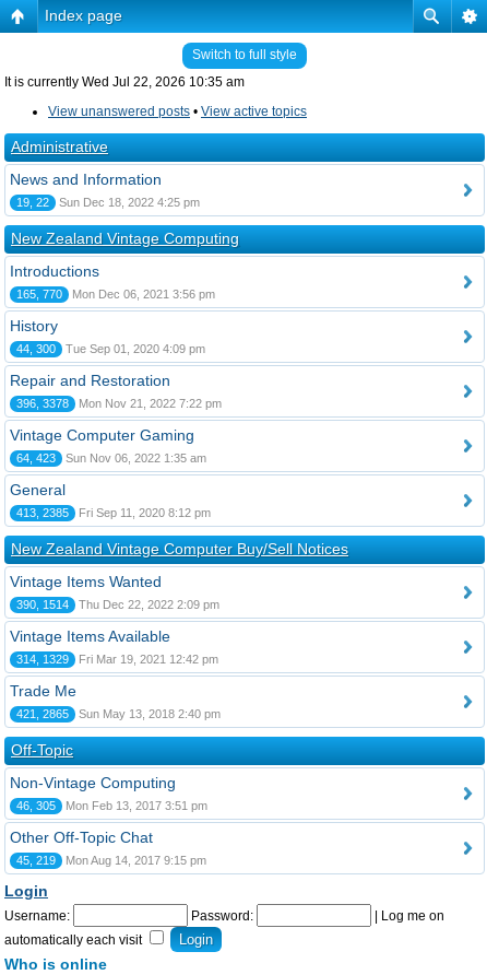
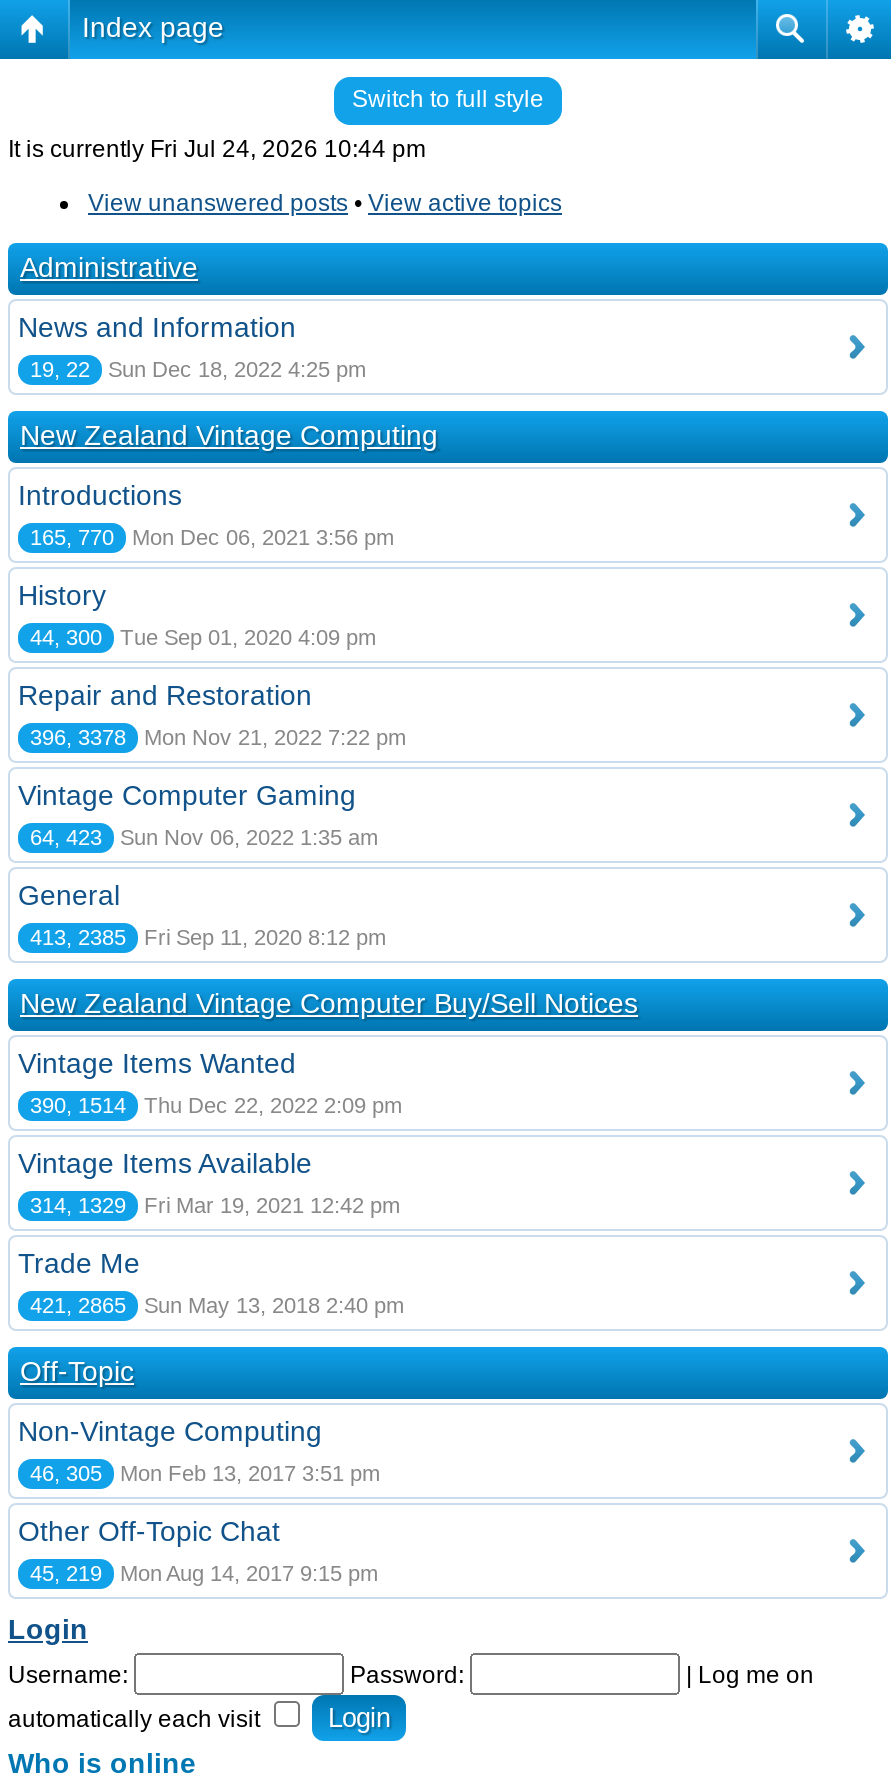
- It is currently Wed Jul 22, 2026 10:35 am
+ It is currently Fri Jul 24, 2026 10:44 pm
